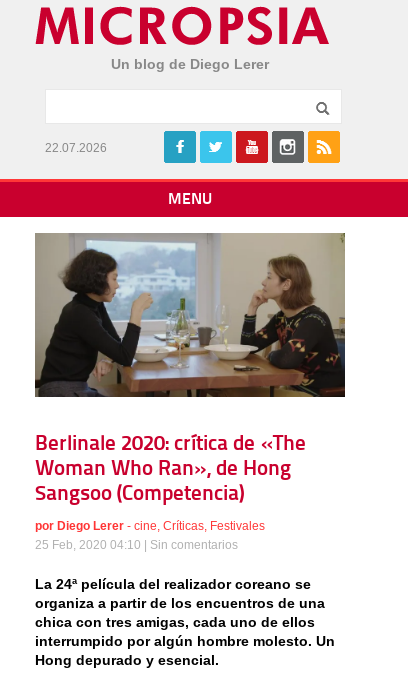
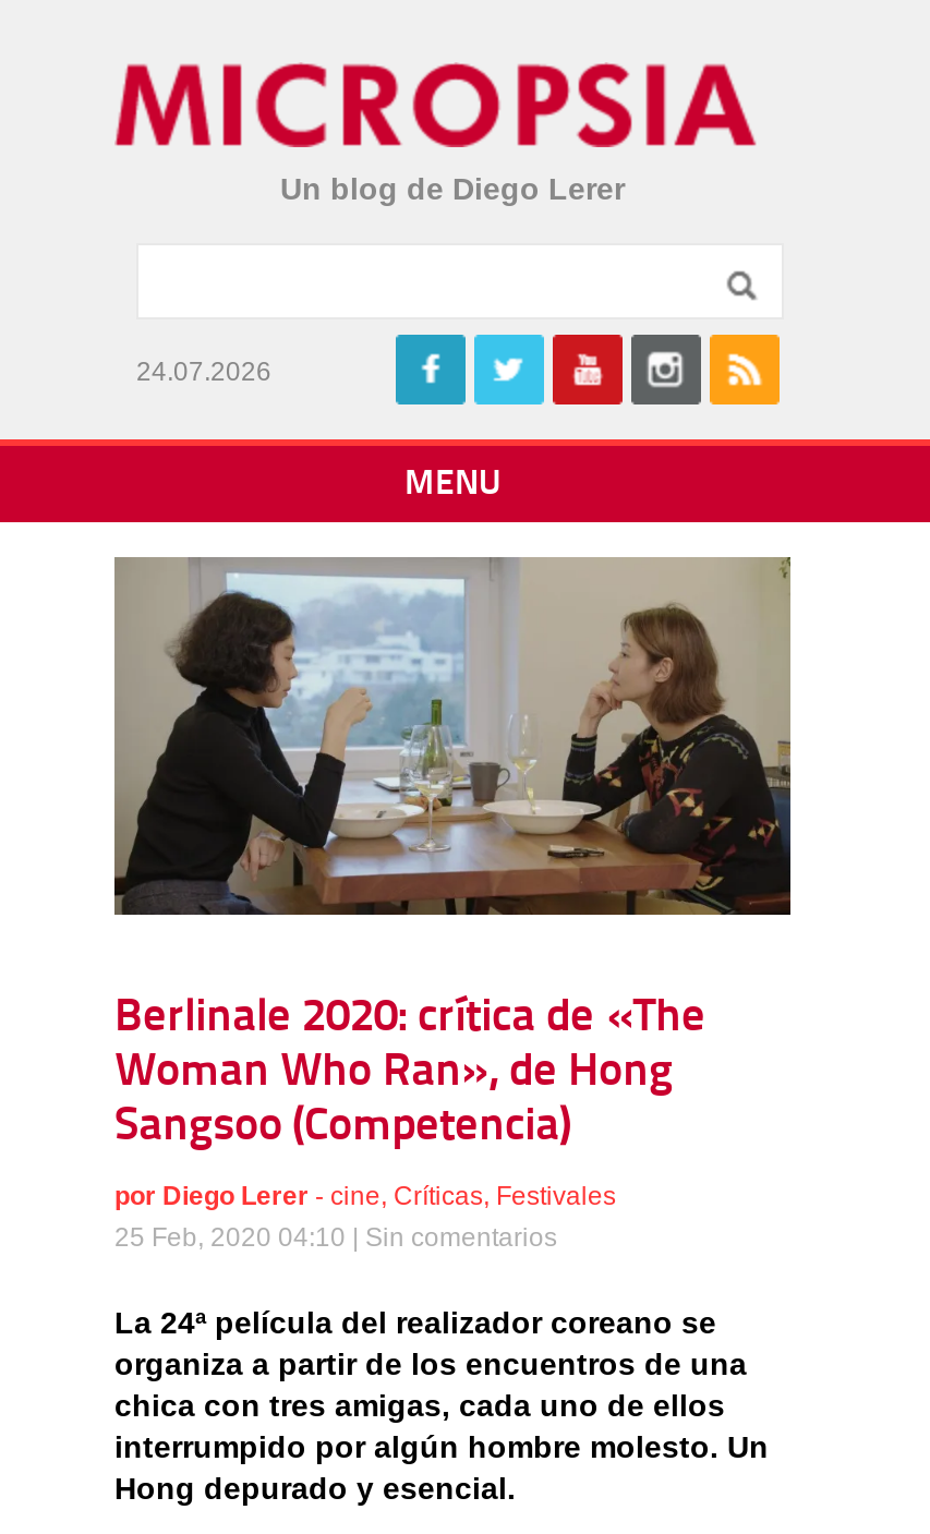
- 22.07.2026
+ 24.07.2026
